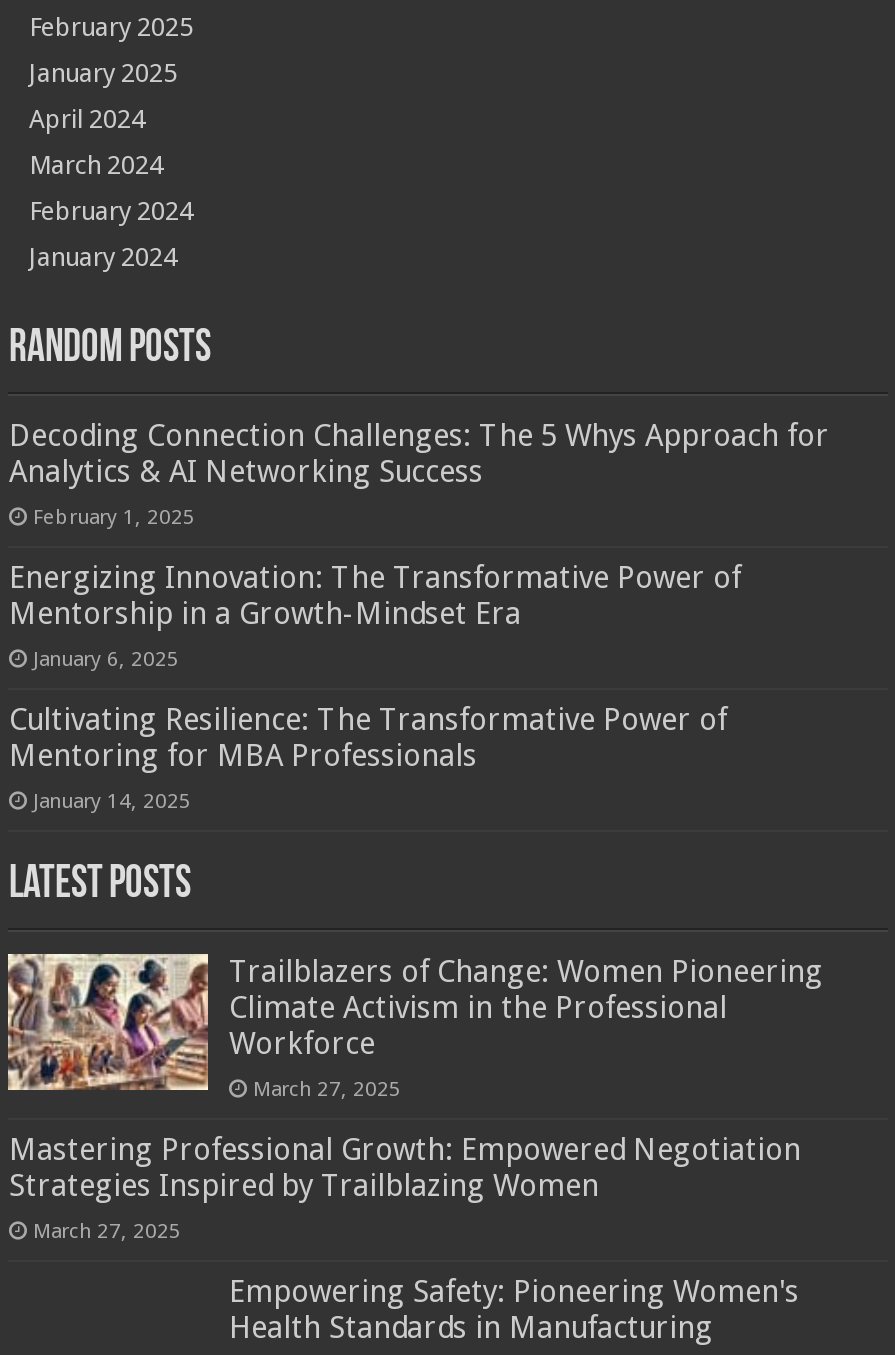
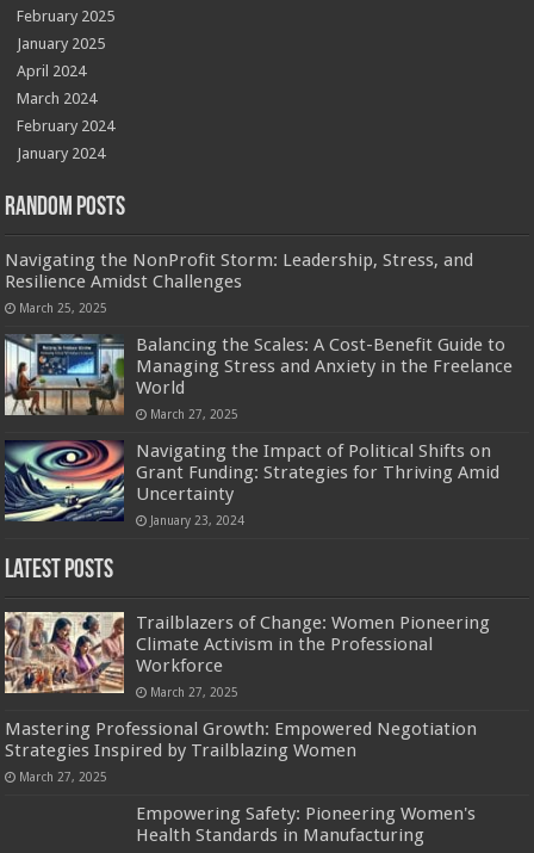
- Decoding Connection Challenges: The 5 Whys Approach for
- Analytics & AI Networking Success
- February 1, 2025
+ Navigating the NonProfit Storm: Leadership, Stress, and
+ Resilience Amidst Challenges
+ March 25, 2025

- Energizing Innovation: The Transformative Power of
- Mentorship in a Growth-Mindset Era
- January 6, 2025
+ Balancing the Scales: A Cost-Benefit Guide to
+ Managing Stress and Anxiety in the Freelance
+ World
+ March 27, 2025

- Cultivating Resilience: The Transformative Power of
- Mentoring for MBA Professionals
- January 14, 2025
+ Navigating the Impact of Political Shifts on
+ Grant Funding: Strategies for Thriving Amid
+ Uncertainty
+ January 23, 2024
